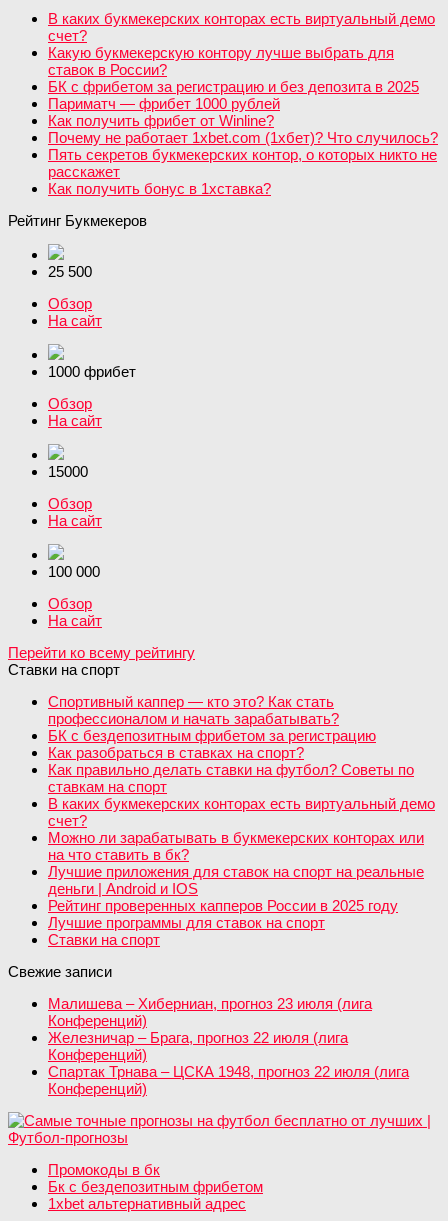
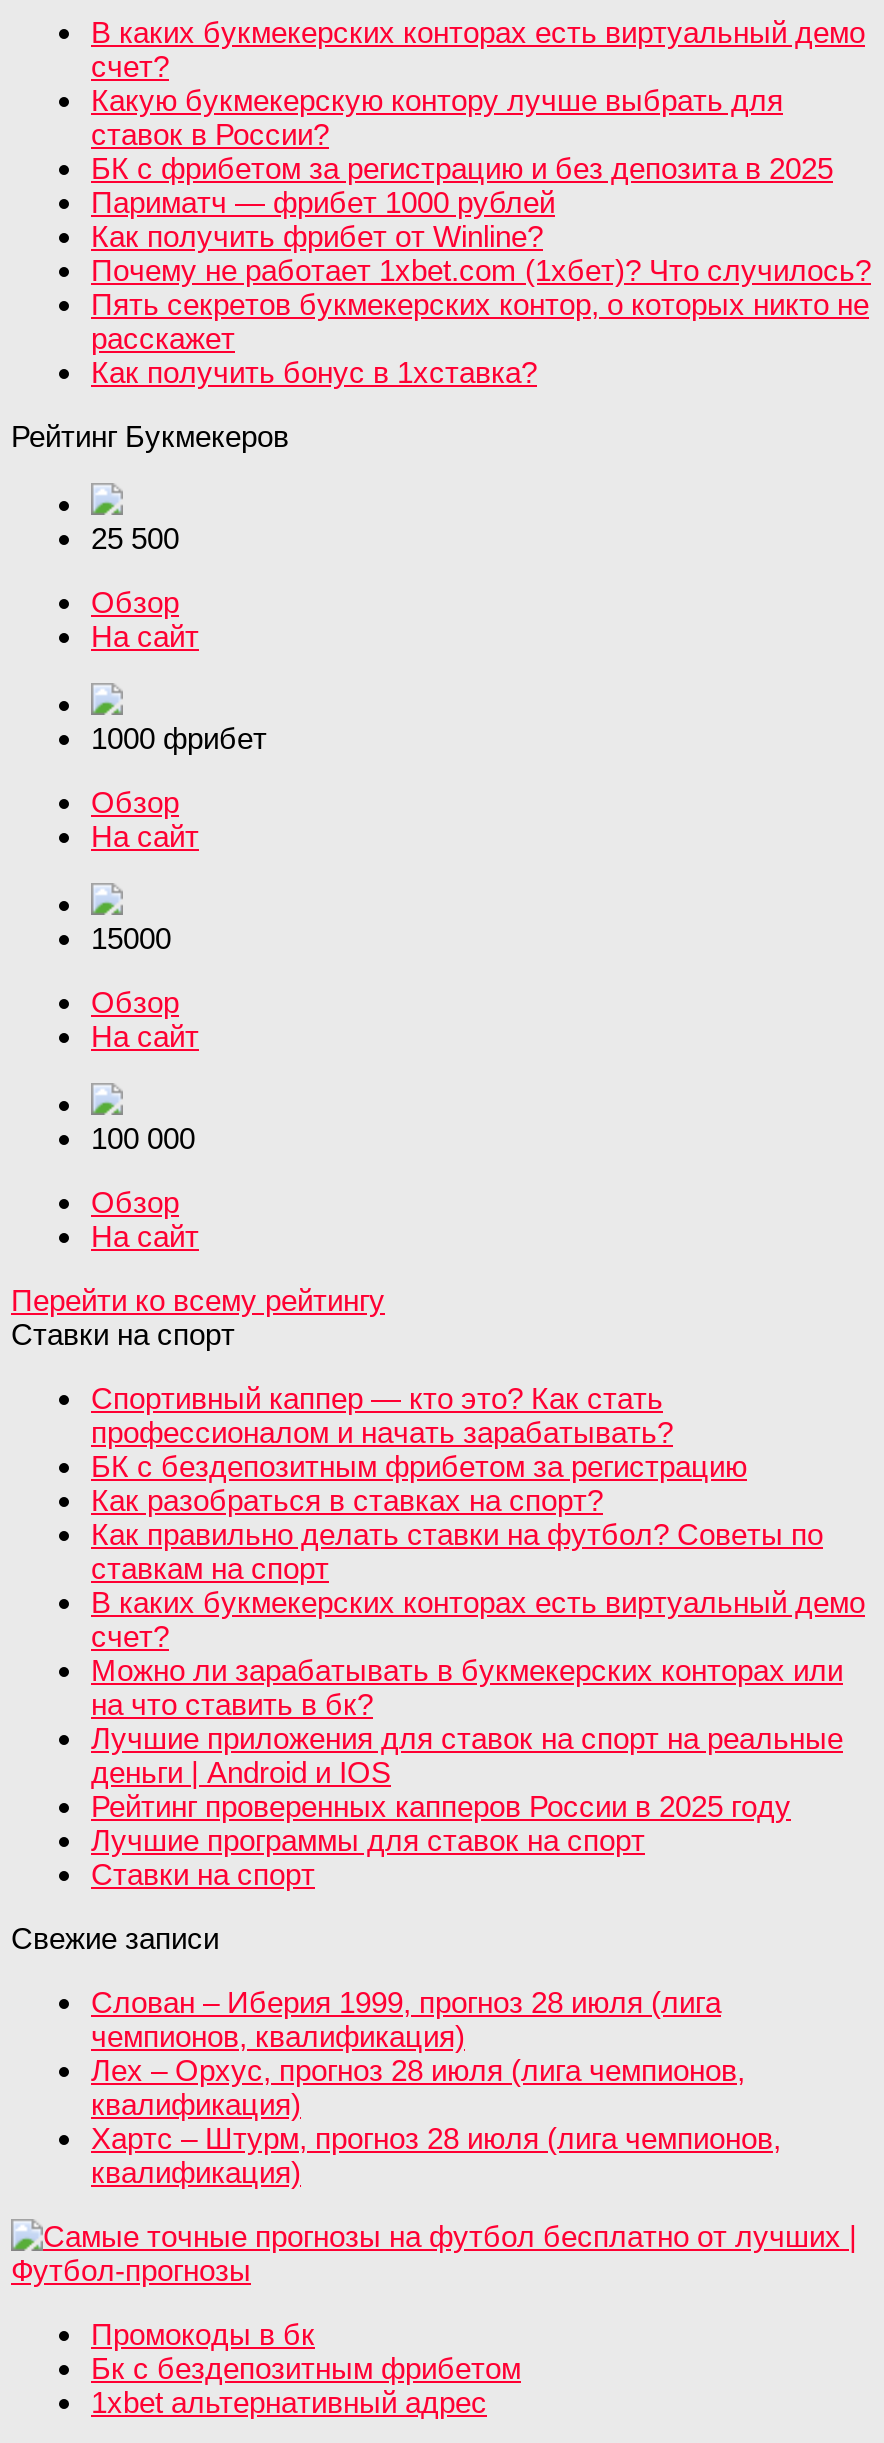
- Малишева – Хиберниан, прогноз 23 июля (лига
- Конференций)
- Железничар – Брага, прогноз 22 июля (лига
- Конференций)
- Спартак Трнава – ЦСКА 1948, прогноз 22 июля (лига
- Конференций)
+ Слован – Иберия 1999, прогноз 28 июля (лига
+ чемпионов, квалификация)
+ Лех – Орхус, прогноз 28 июля (лига чемпионов,
+ квалификация)
+ Хартс – Штурм, прогноз 28 июля (лига чемпионов,
+ квалификация)
